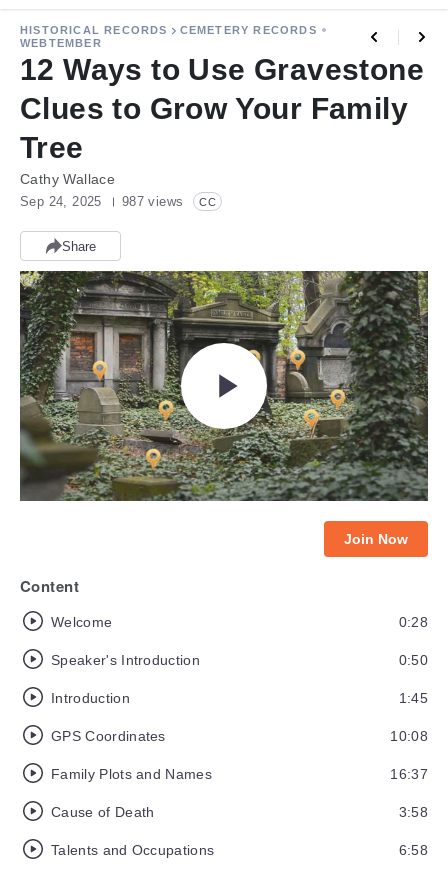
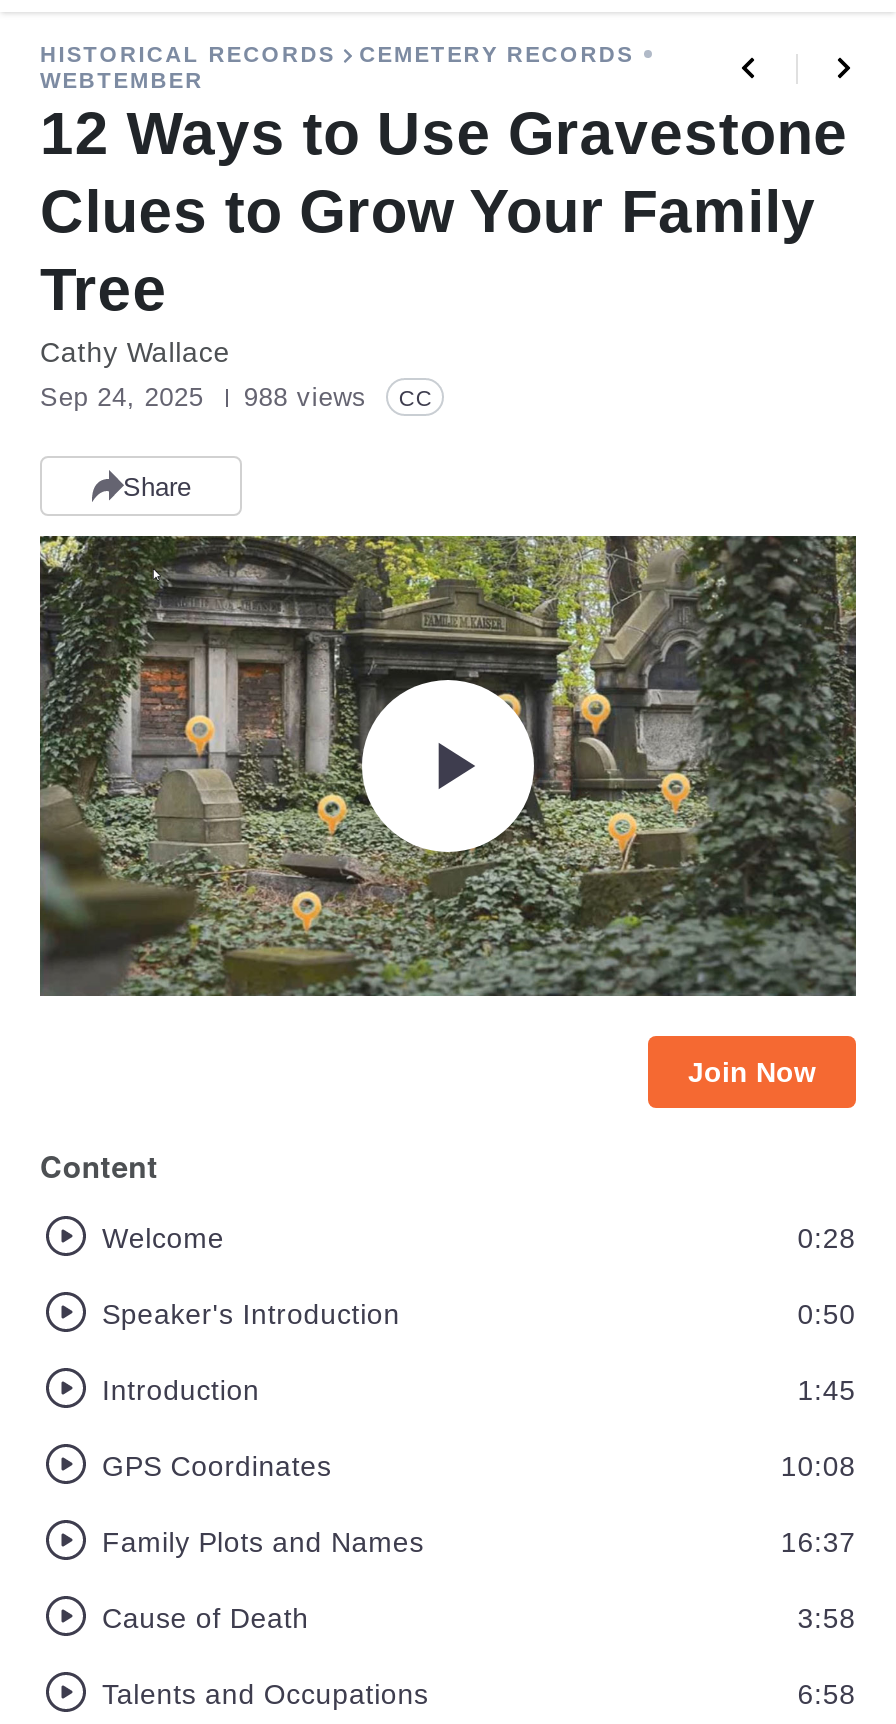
- Sep 24, 2025 987 views CC
+ Sep 24, 2025 988 views CC
